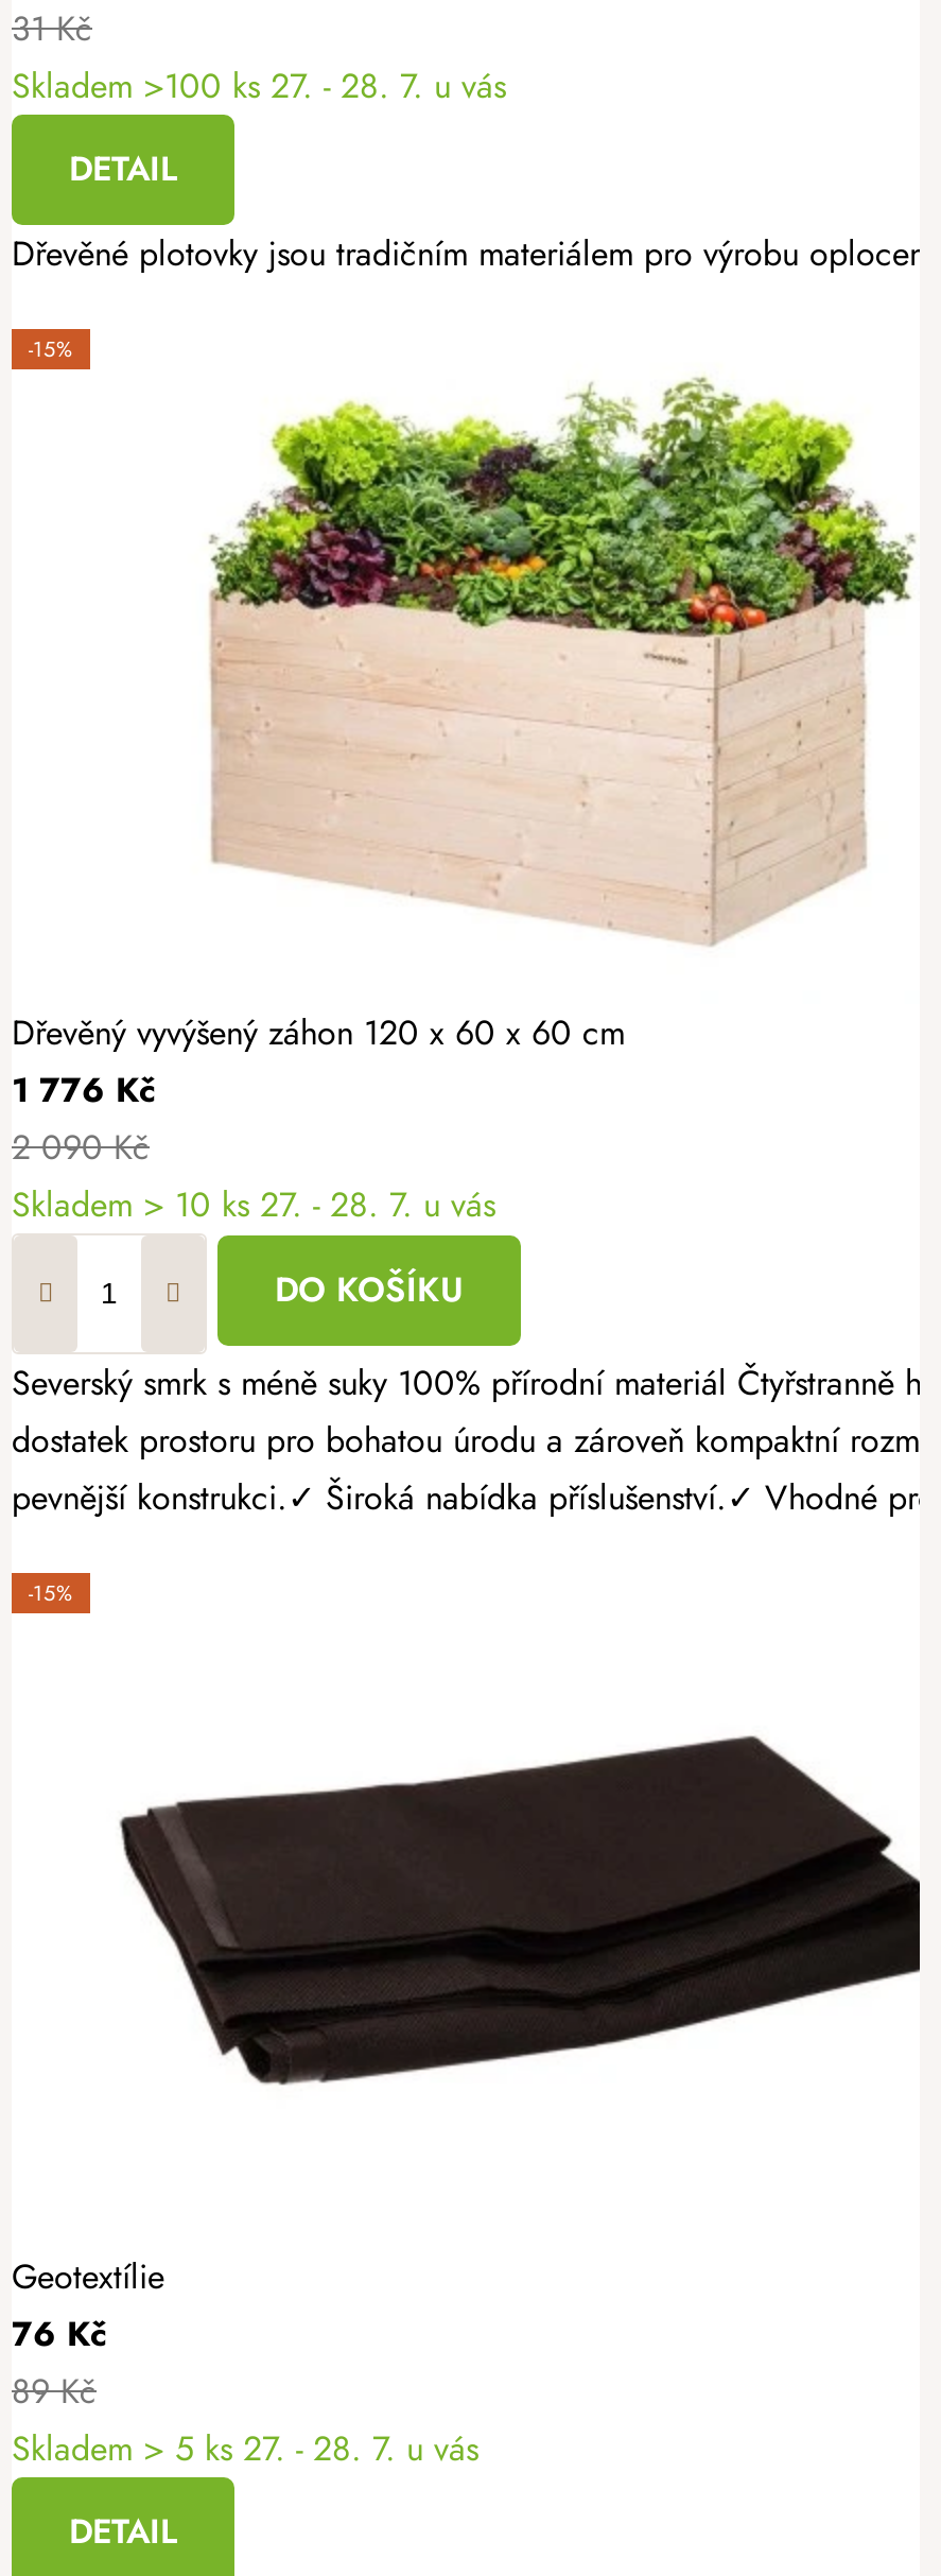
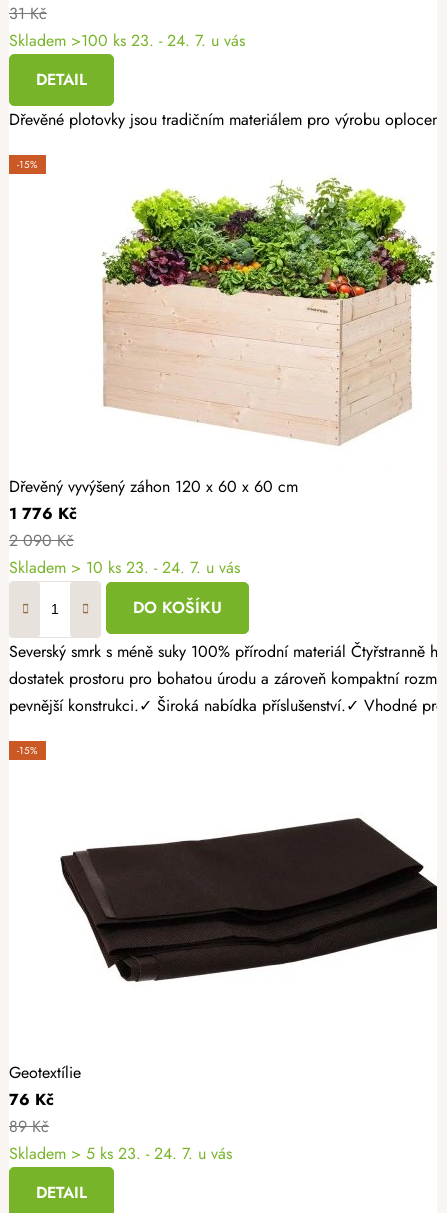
- Skladem >100 ks 27. - 28. 7. u vás
+ Skladem >100 ks 23. - 24. 7. u vás

- Skladem > 10 ks 27. - 28. 7. u vás
+ Skladem > 10 ks 23. - 24. 7. u vás

- Skladem > 5 ks 27. - 28. 7. u vás
+ Skladem > 5 ks 23. - 24. 7. u vás
